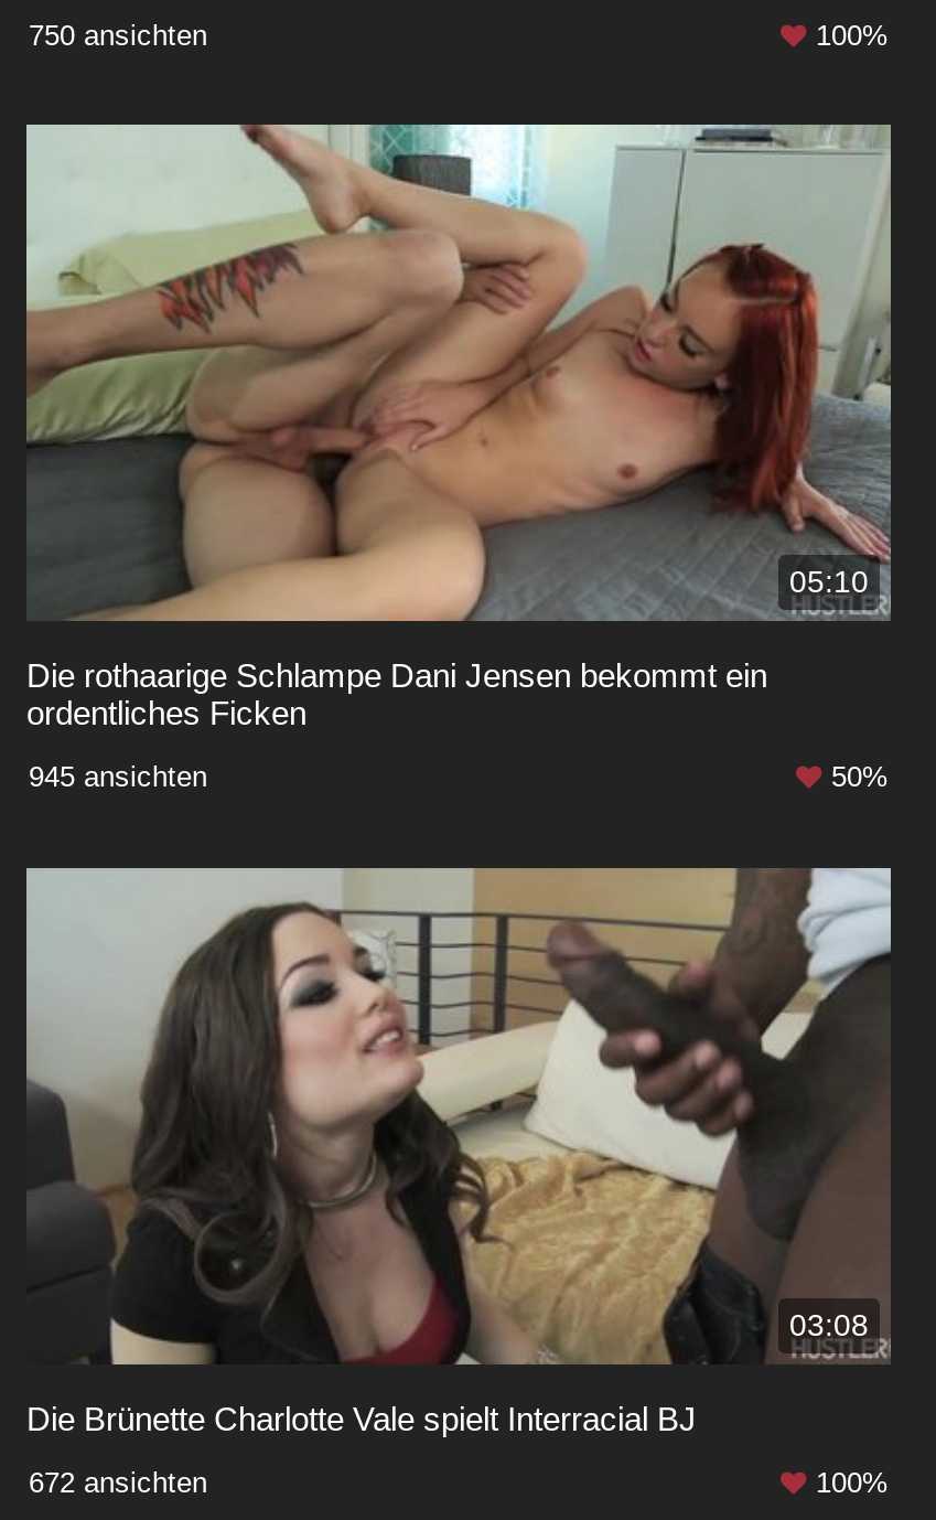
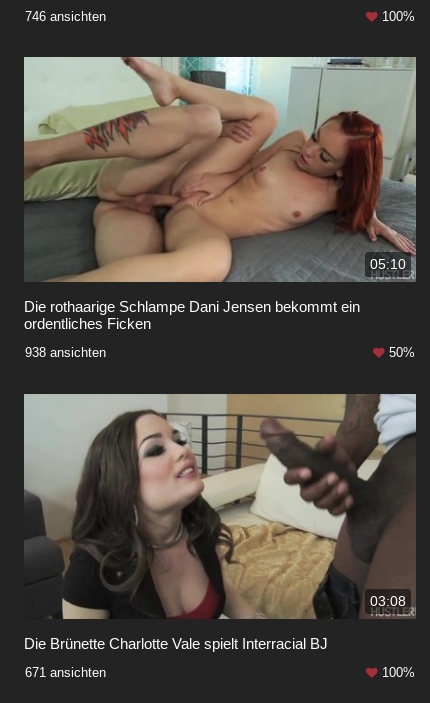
- 750 ansichten
+ 746 ansichten

- 945 ansichten
+ 938 ansichten

- 672 ansichten
+ 671 ansichten
